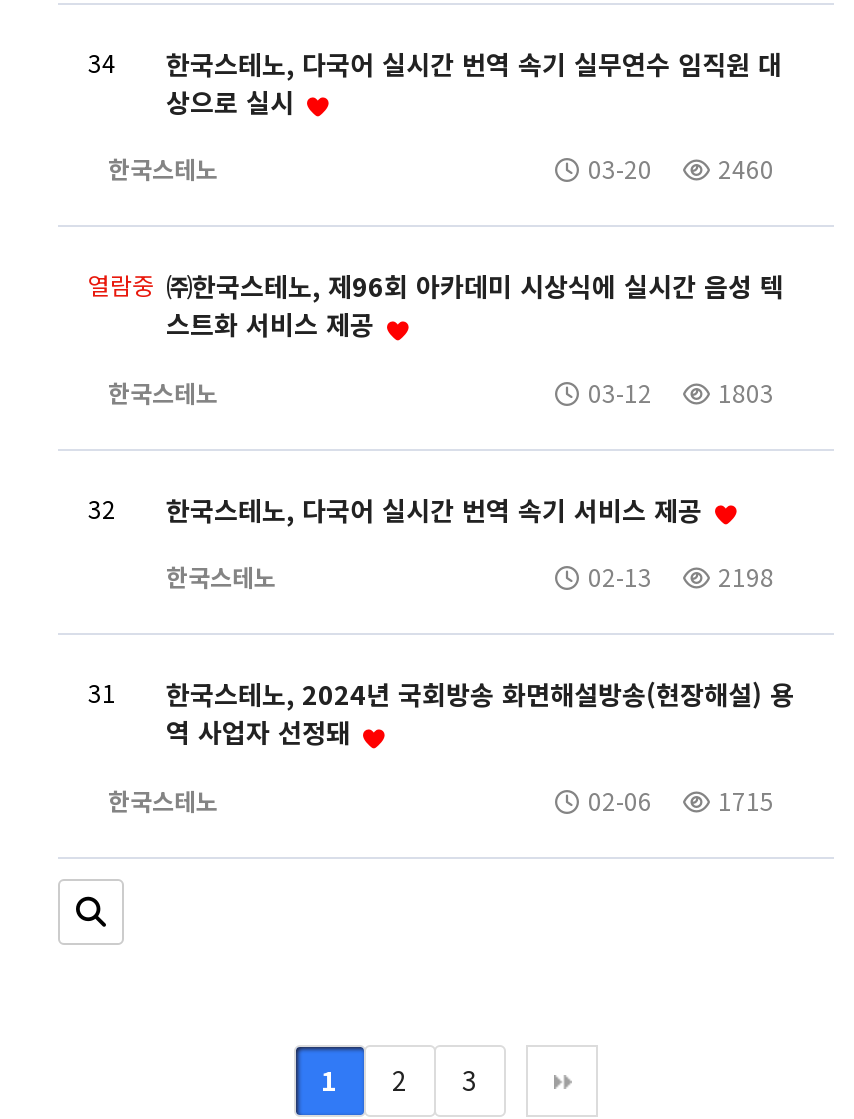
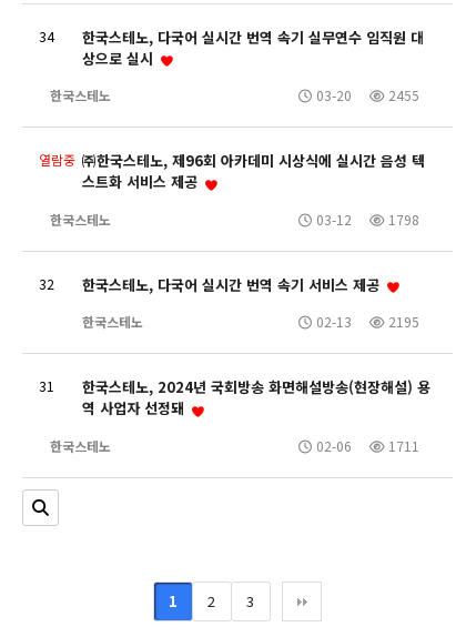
- 03-20 2460
+ 03-20 2455

- 03-12 1803
+ 03-12 1798

- 02-13 2198
+ 02-13 2195

- 02-06 1715
+ 02-06 1711
